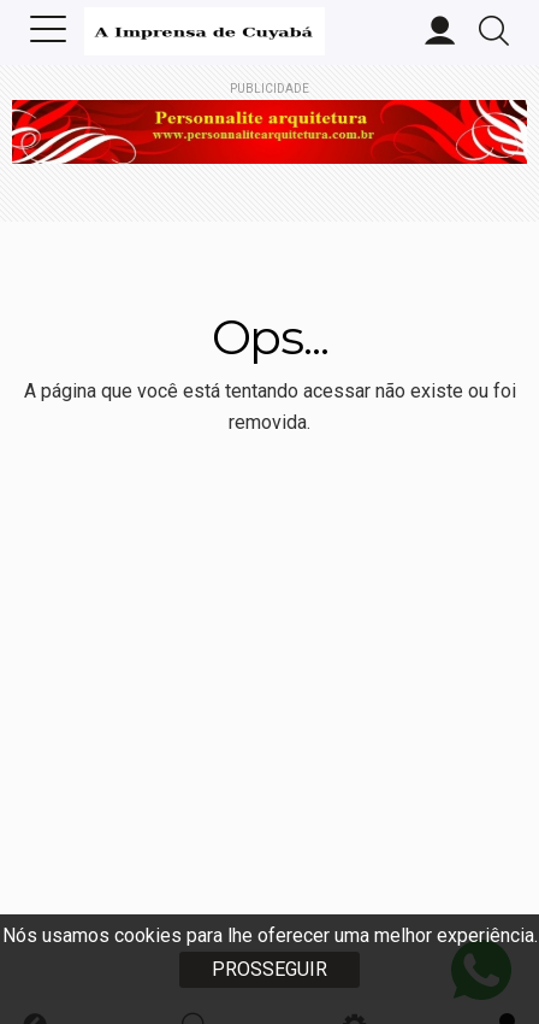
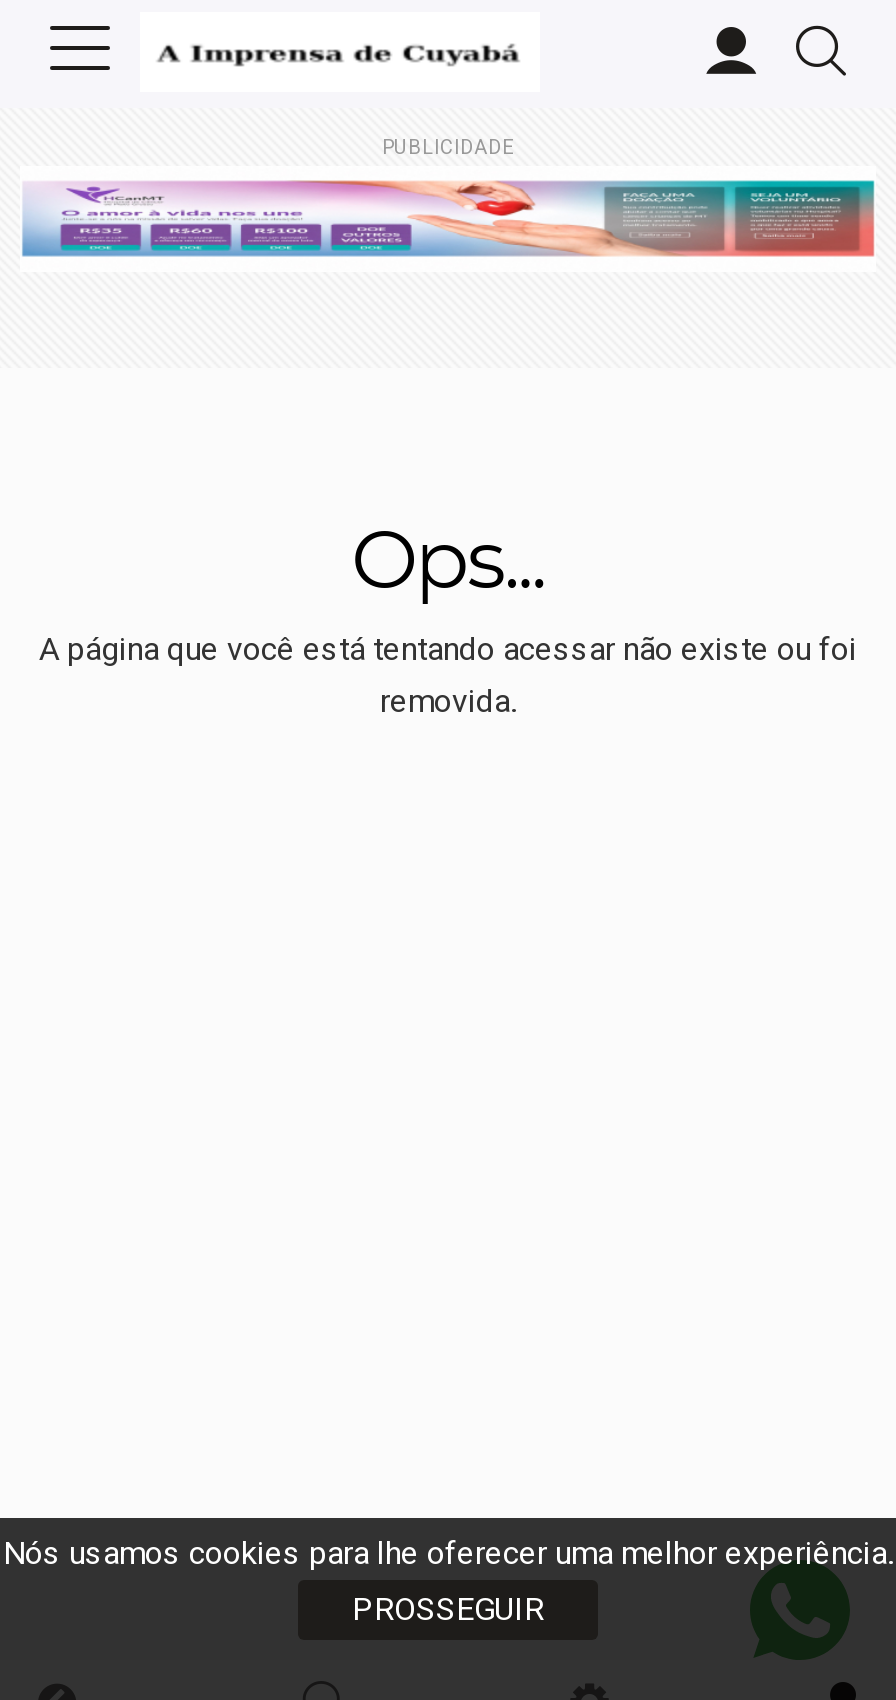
- [image]
+ [image]
